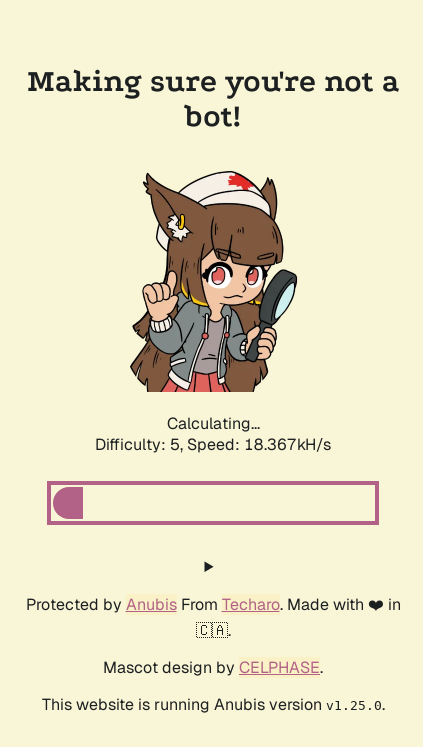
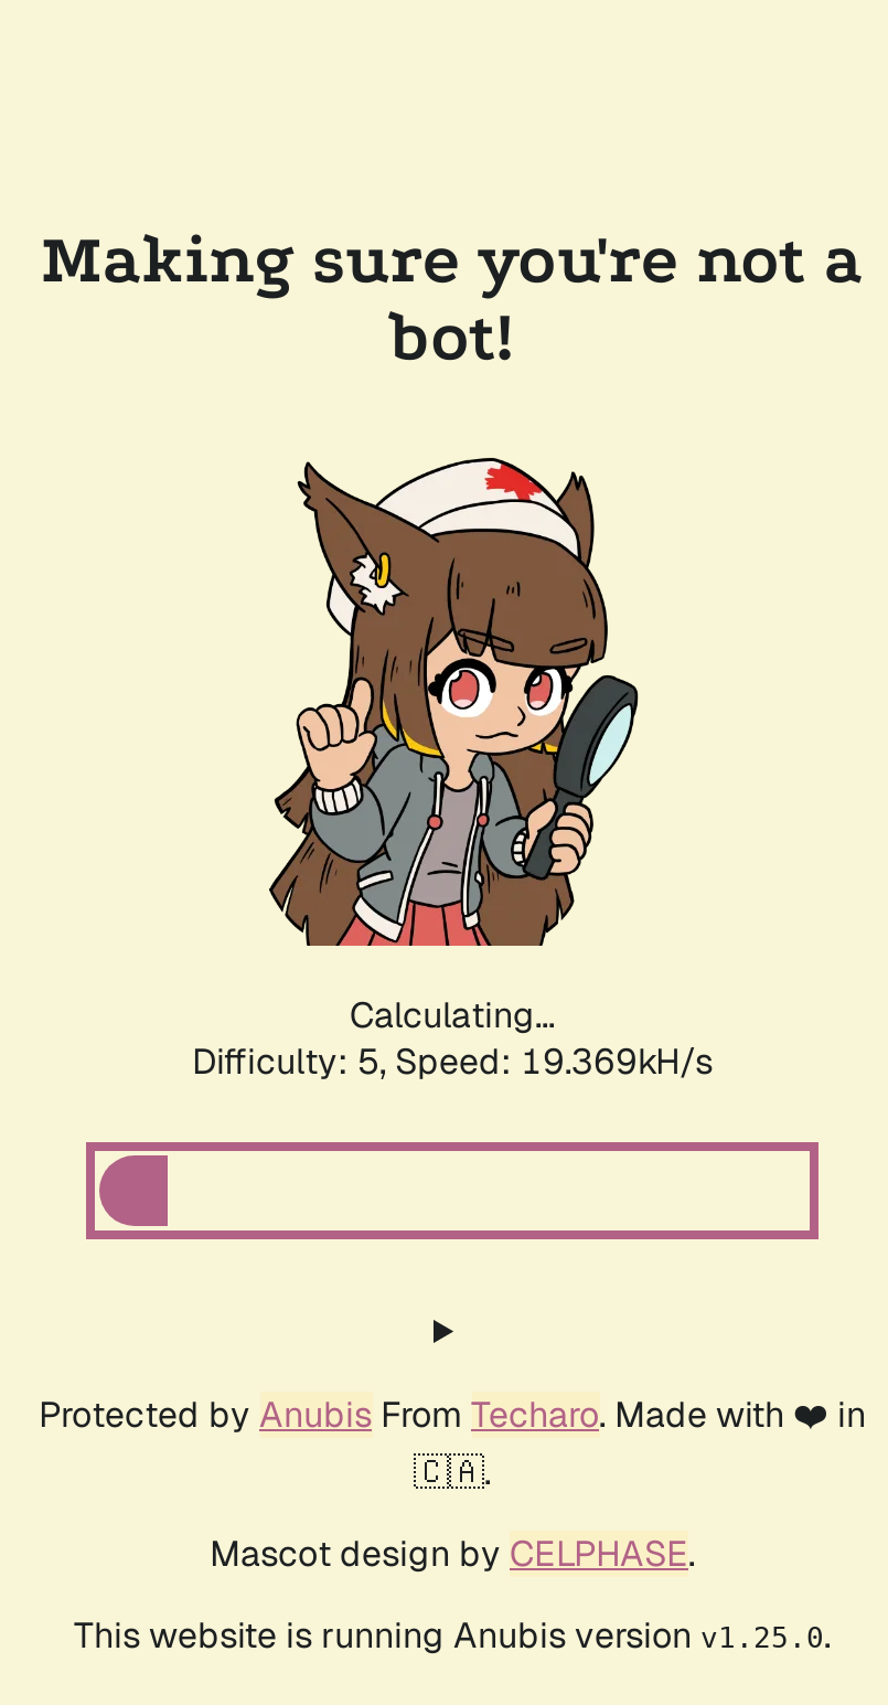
- Difficulty: 5, Speed: 18.367kH/s
+ Difficulty: 5, Speed: 19.369kH/s
